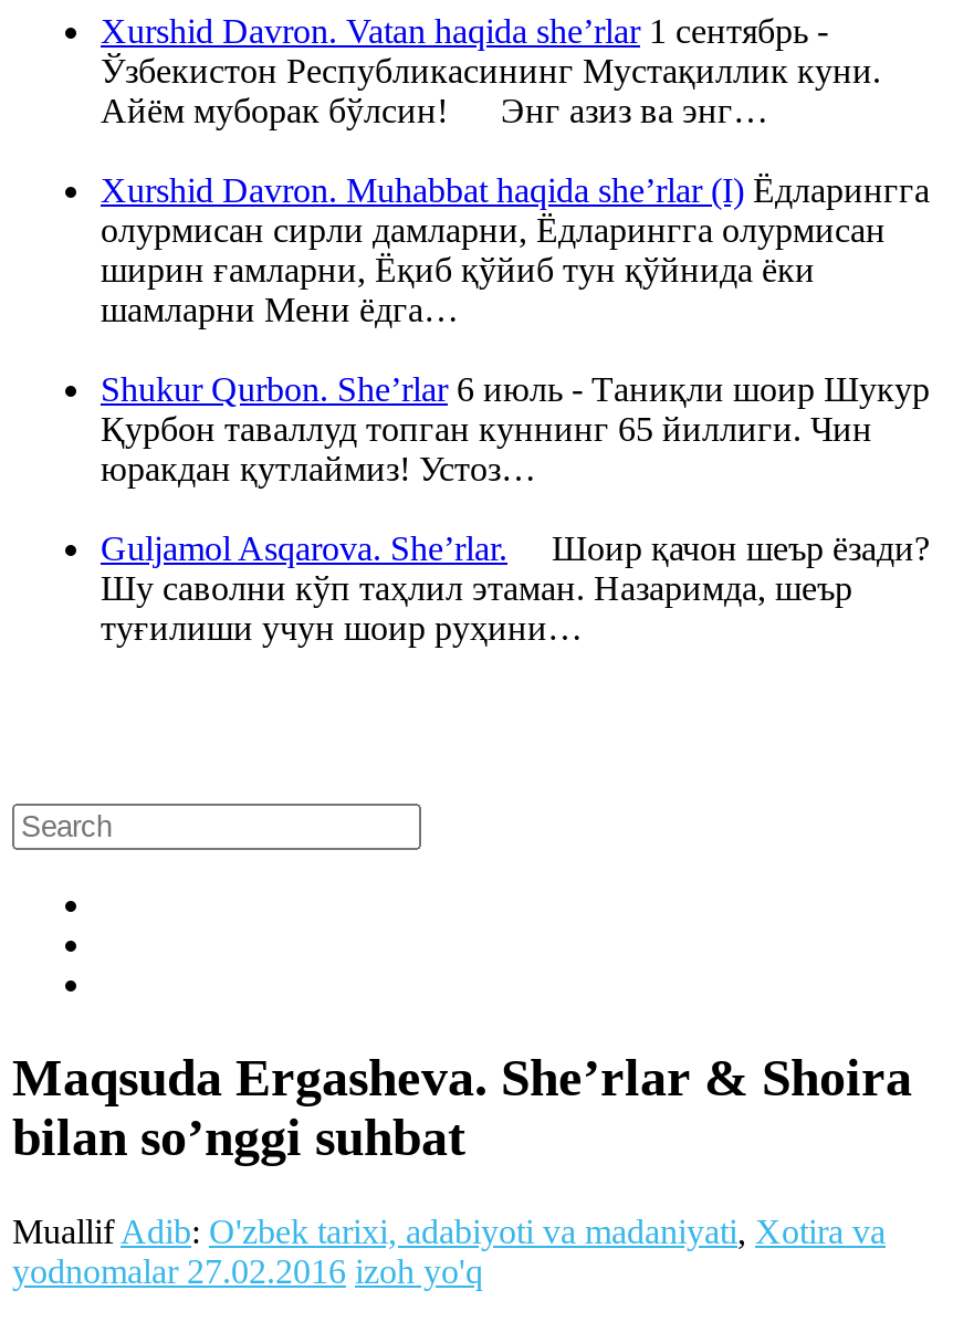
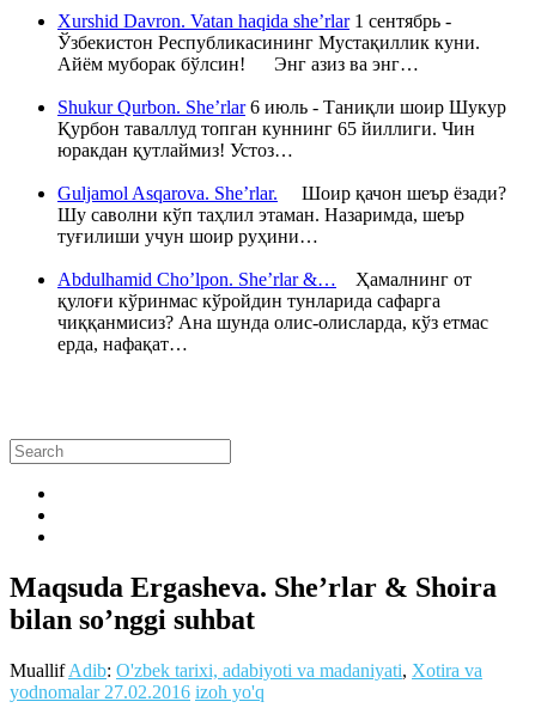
- Xurshid Davron. Muhabbat haqida she’rlar (I) Ёдларингга
- олурмисан сирли дамларни, Ёдларингга олурмисан
- ширин ғамларни, Ёқиб қўйиб тун қўйнида ёки
- шамларни Мени ёдга…

moved up: Shukur Qurbon. She’rlar 6 июль - Таниқли шоир Шукур | Қурбон таваллуд топган куннинг 65 йиллиги. Чин | юракдан қутлаймиз! Устоз… | Guljamol Asqarova. She’rlar. Шоир қачон шеър ёзади? | Шу саволни кўп таҳлил этаман. Назаримда, шеър | туғилиши учун шоир руҳини…

+ Abdulhamid Cho’lpon. She’rlar &… Ҳамалнинг от
+ қулоғи кўринмас кўройдин тунларида сафарга
+ чиққанмисиз? Ана шунда олис-олисларда, кўз етмас
+ ерда, нафақат…
